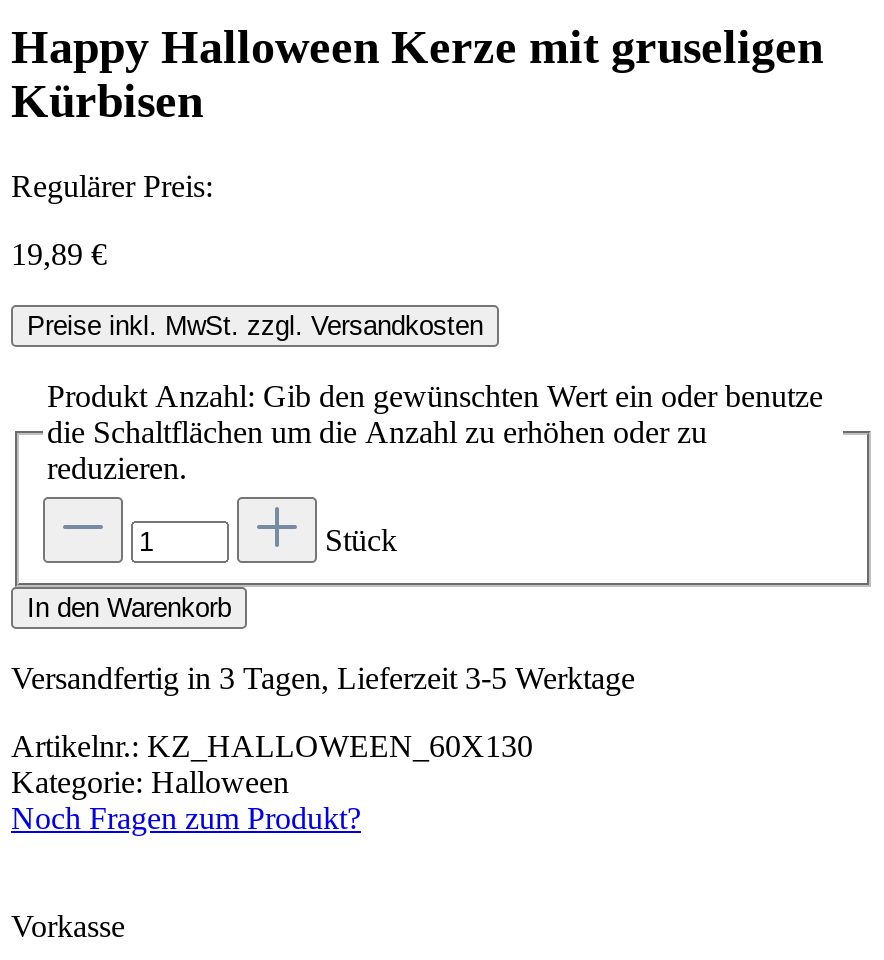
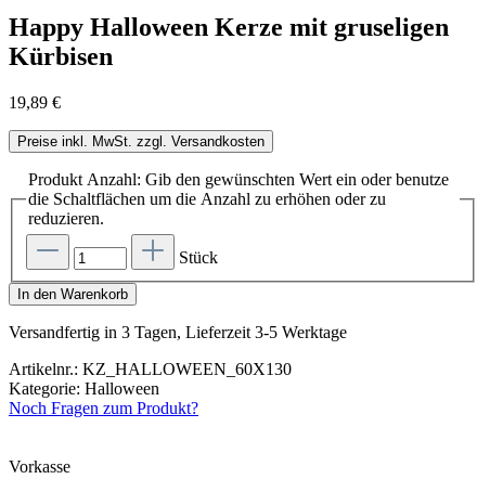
- Regulärer Preis:
